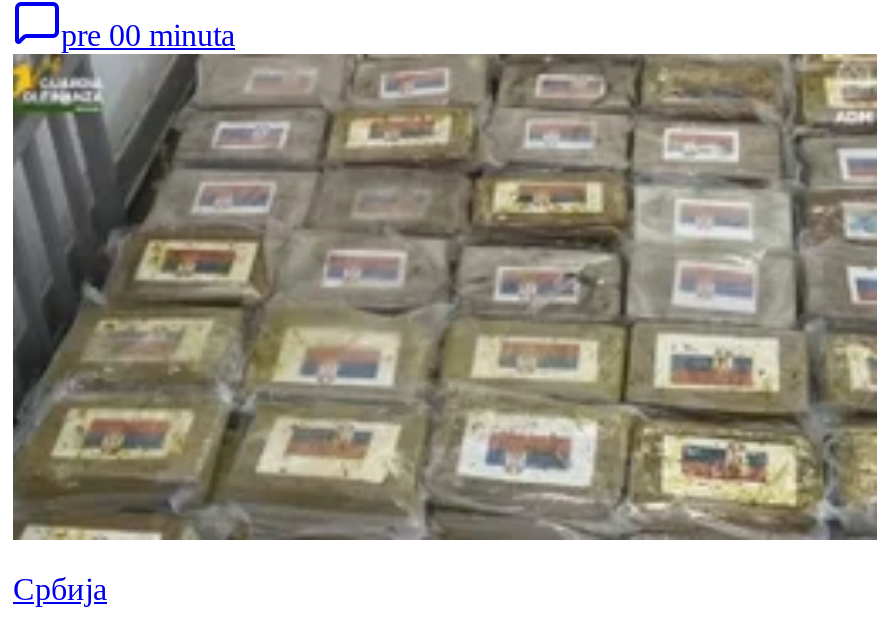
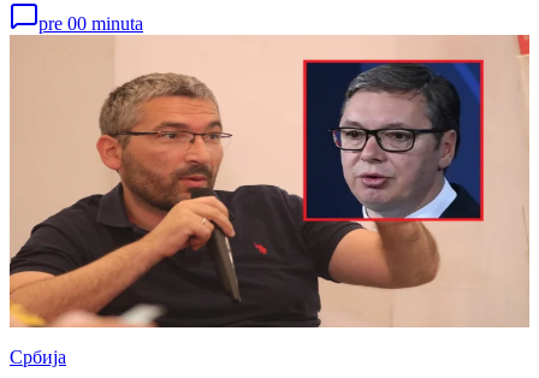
- [image]
+ [image]
